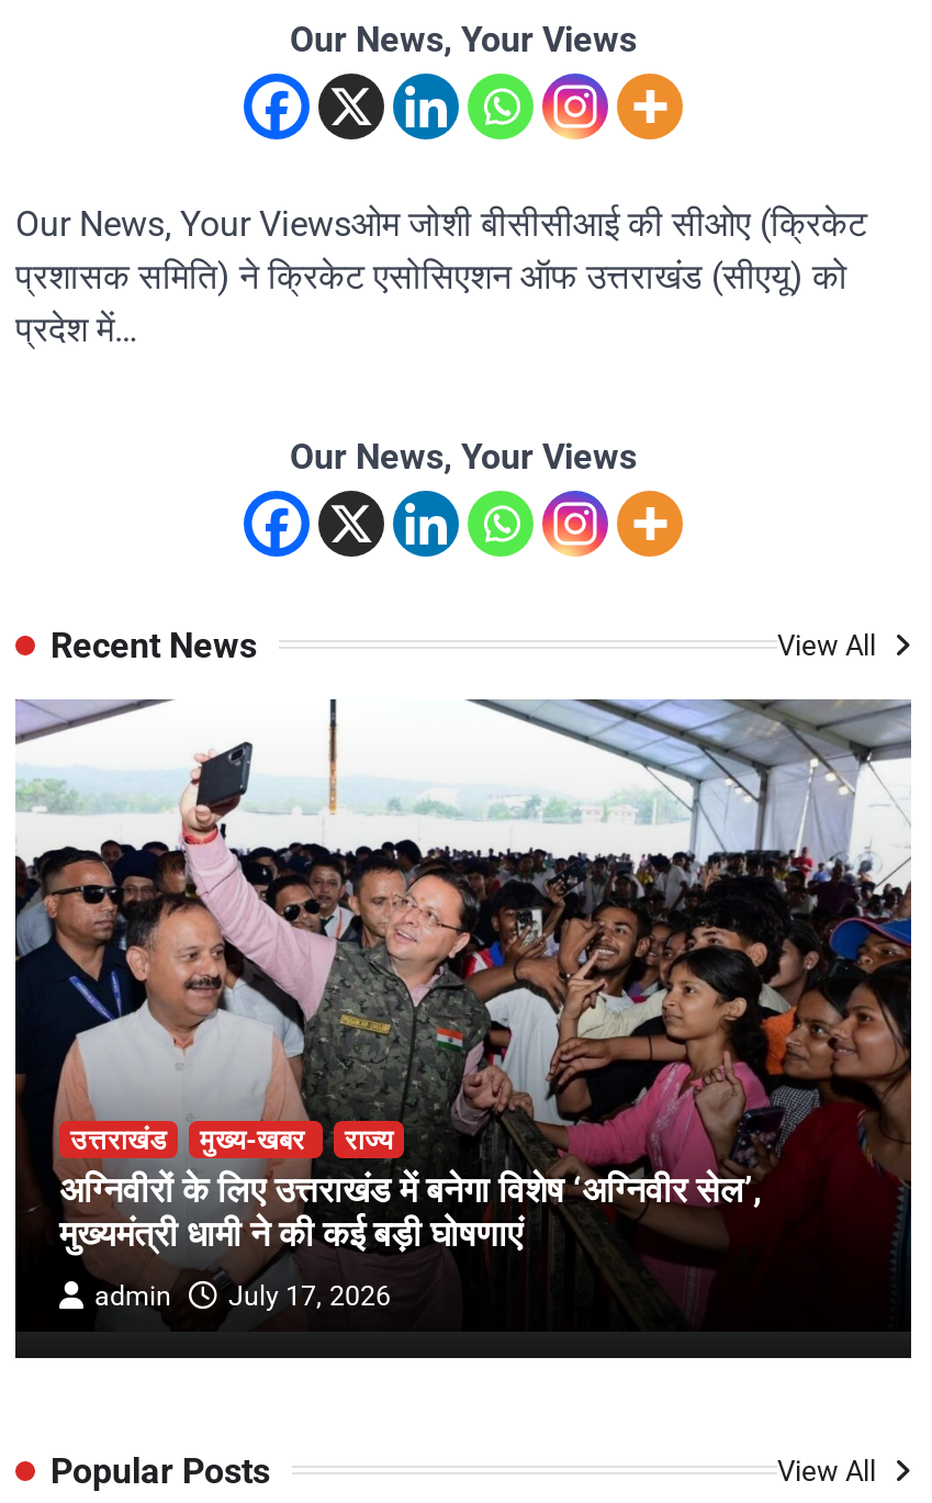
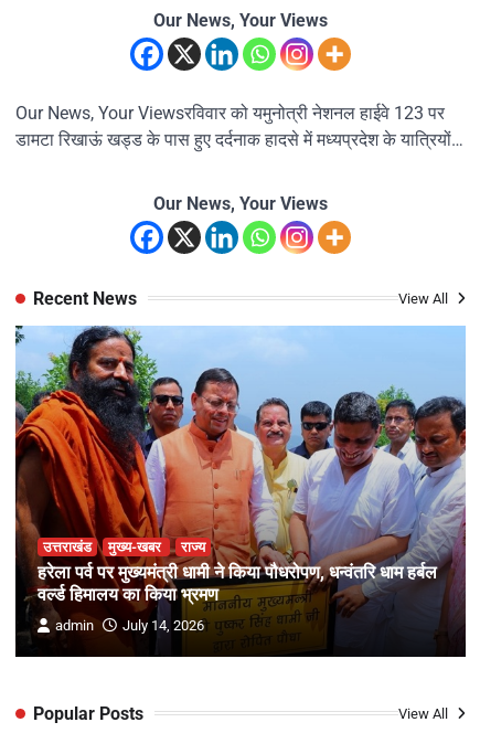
- Our News, Your Viewsओम जोशी बीसीसीआई की सीओए (क्रिकेट
- प्रशासक समिति) ने क्रिकेट एसोसिएशन ऑफ उत्तराखंड (सीएयू) को
- प्रदेश में…
+ Our News, Your Viewsरविवार को यमुनोत्री नेशनल हाईवे 123 पर
+ डामटा रिखाऊं खड्ड के पास हुए दर्दनाक हादसे में मध्यप्रदेश के यात्रियों…

- [image]
- अग्निवीरों के लिए उत्तराखंड में बनेगा विशेष ‘अग्निवीर सेल’,
- मुख्यमंत्री धामी ने की कई बड़ी घोषणाएं
+ [image]
+ हरेला पर्व पर मुख्यमंत्री धामी ने किया पौधरोपण, धन्वंतरि धाम हर्बल
+ वर्ल्ड हिमालय का किया भ्रमण

- admin July 17, 2026
+ admin July 14, 2026
